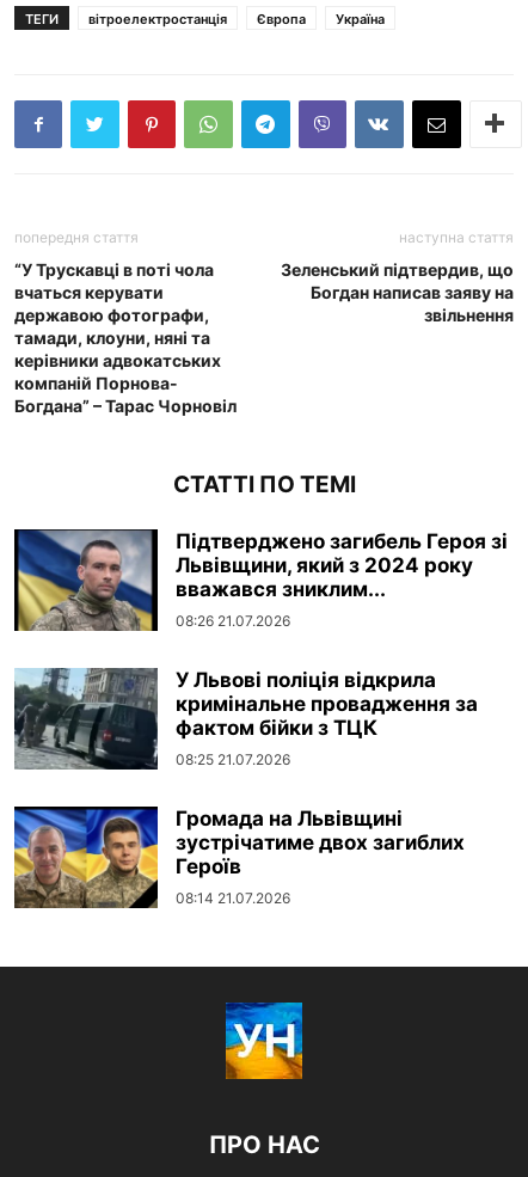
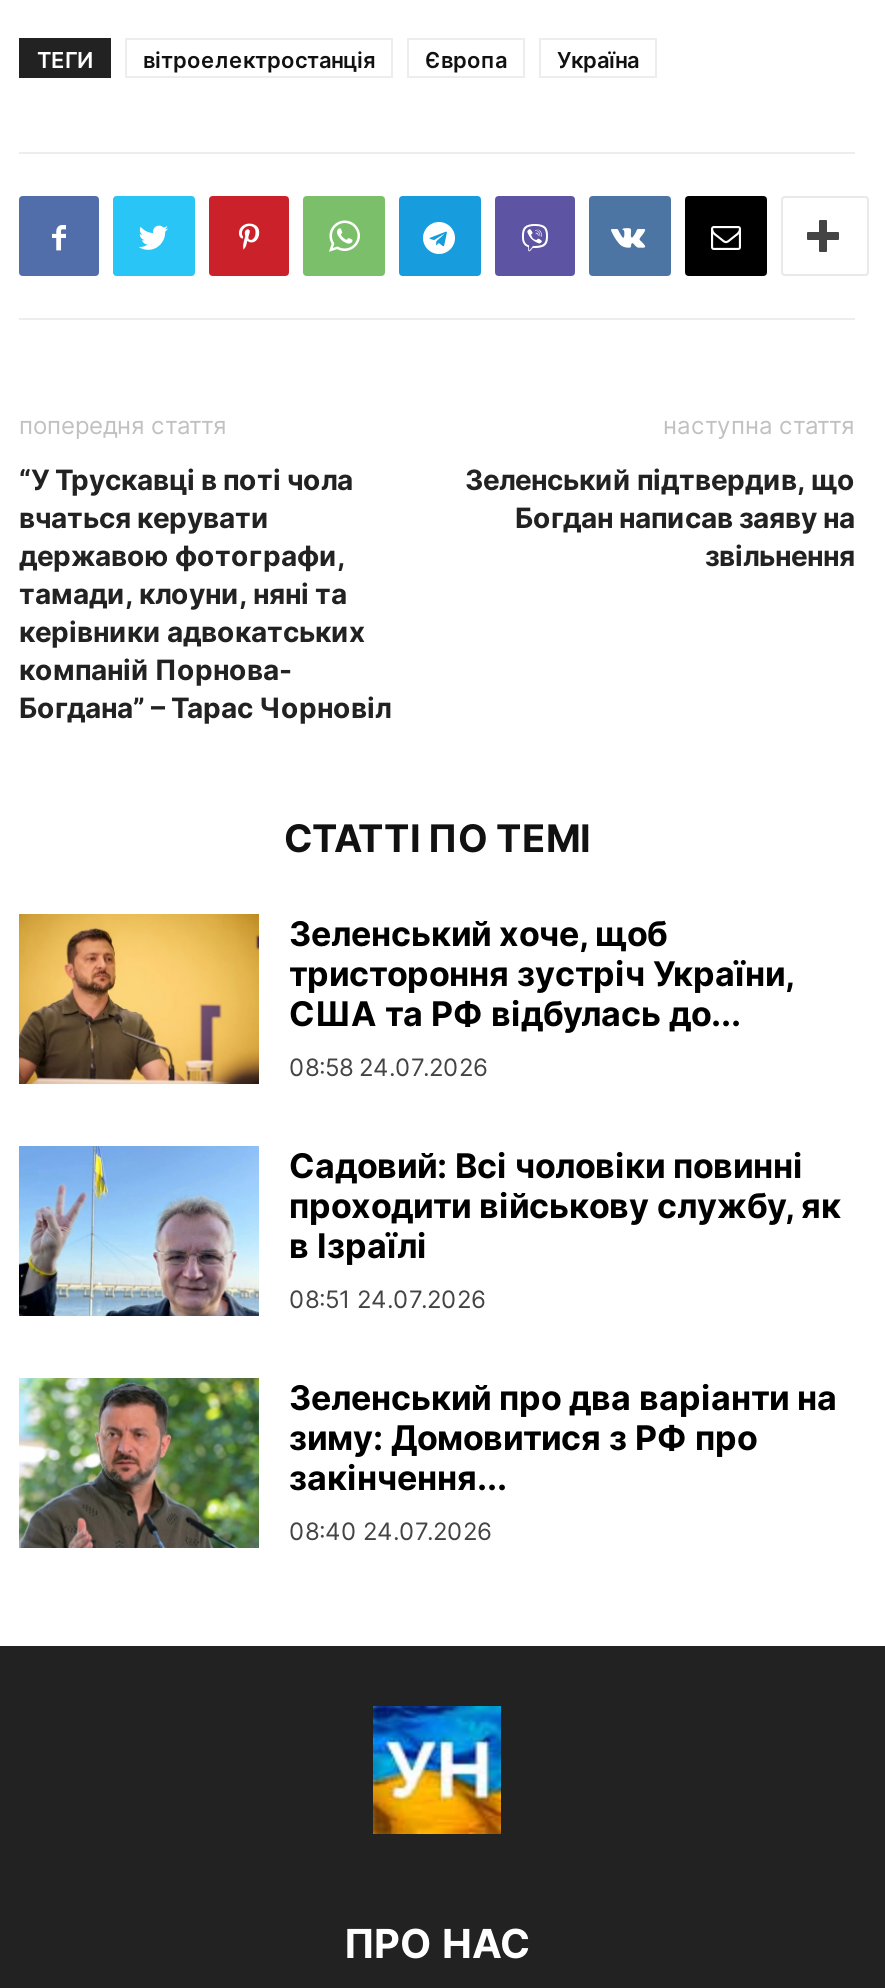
- [image]
- Підтверджено загибель Героя зі
- Львівщини, який з 2024 року
- вважався зниклим...
- 08:26 21.07.2026
+ [image]
+ Зеленський хоче, щоб
+ тристороння зустріч України,
+ США та РФ відбулась до...
+ 08:58 24.07.2026

- [image]
- У Львові поліція відкрила
- кримінальне провадження за
- фактом бійки з ТЦК
- 08:25 21.07.2026
+ [image]
+ Садовий: Всі чоловіки повинні
+ проходити військову службу, як
+ в Ізраїлі
+ 08:51 24.07.2026

- [image]
- Громада на Львівщині
- зустрічатиме двох загиблих
- Героїв
- 08:14 21.07.2026
+ [image]
+ Зеленський про два варіанти на
+ зиму: Домовитися з РФ про
+ закінчення...
+ 08:40 24.07.2026
